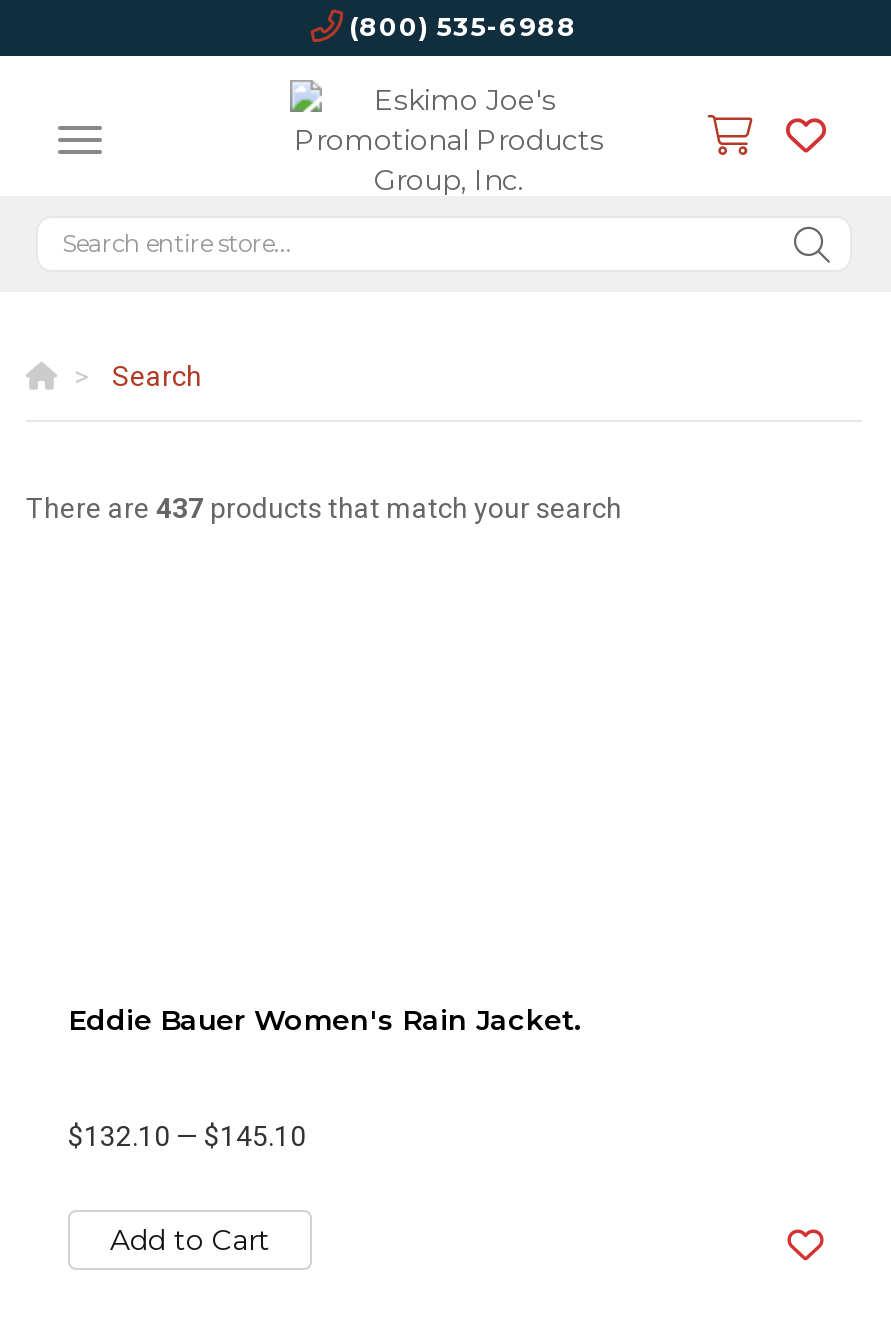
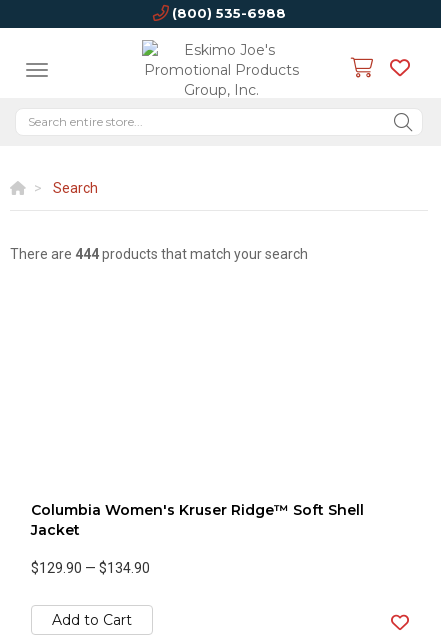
- There are 437 products that match your search
+ There are 444 products that match your search

- Eddie Bauer Women's Rain Jacket.
+ Columbia Women's Kruser Ridge™ Soft Shell
+ Jacket

- $132.10 — $145.10
+ $129.90 — $134.90
